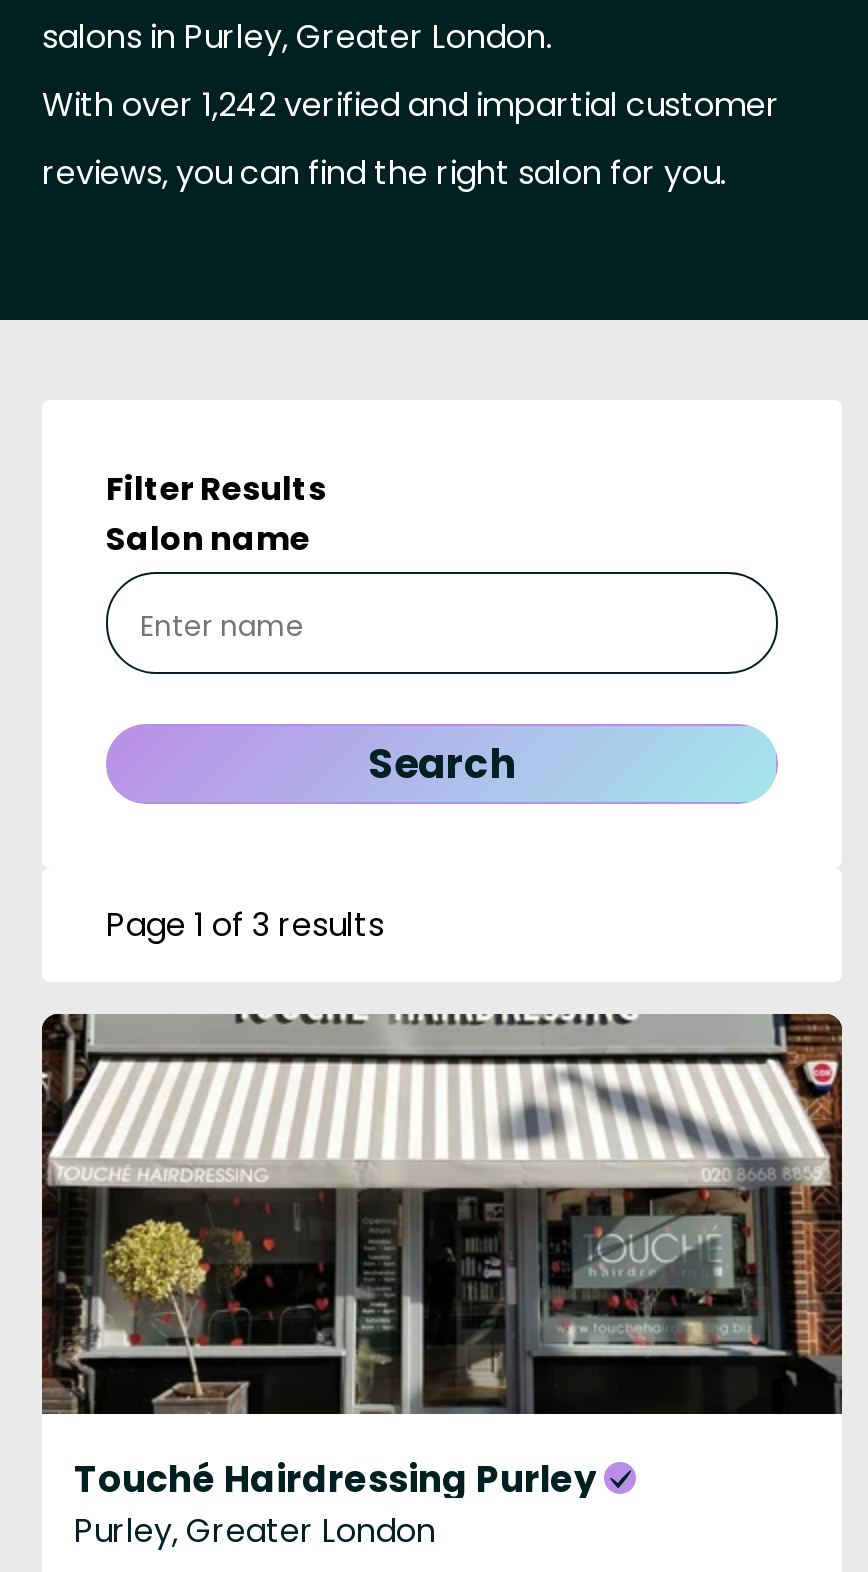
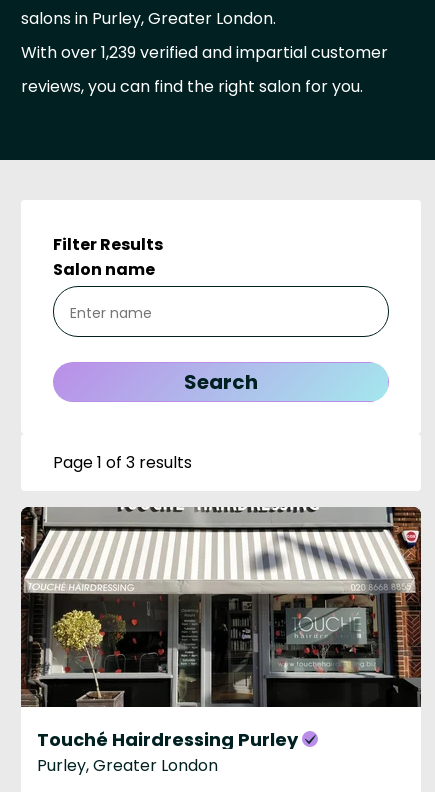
- With over 1,242 verified and impartial customer
+ With over 1,239 verified and impartial customer
